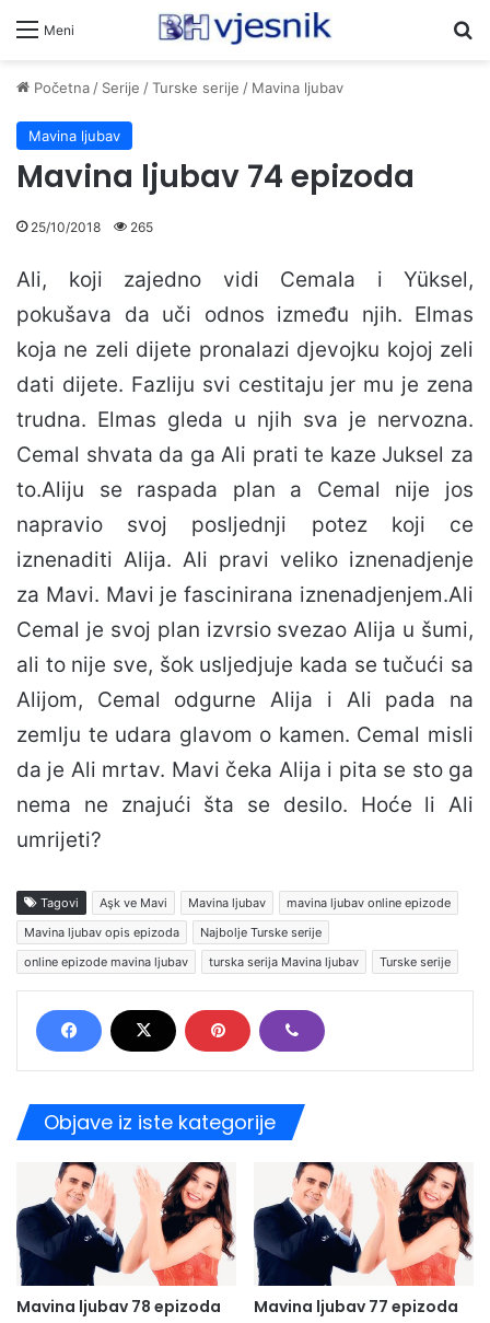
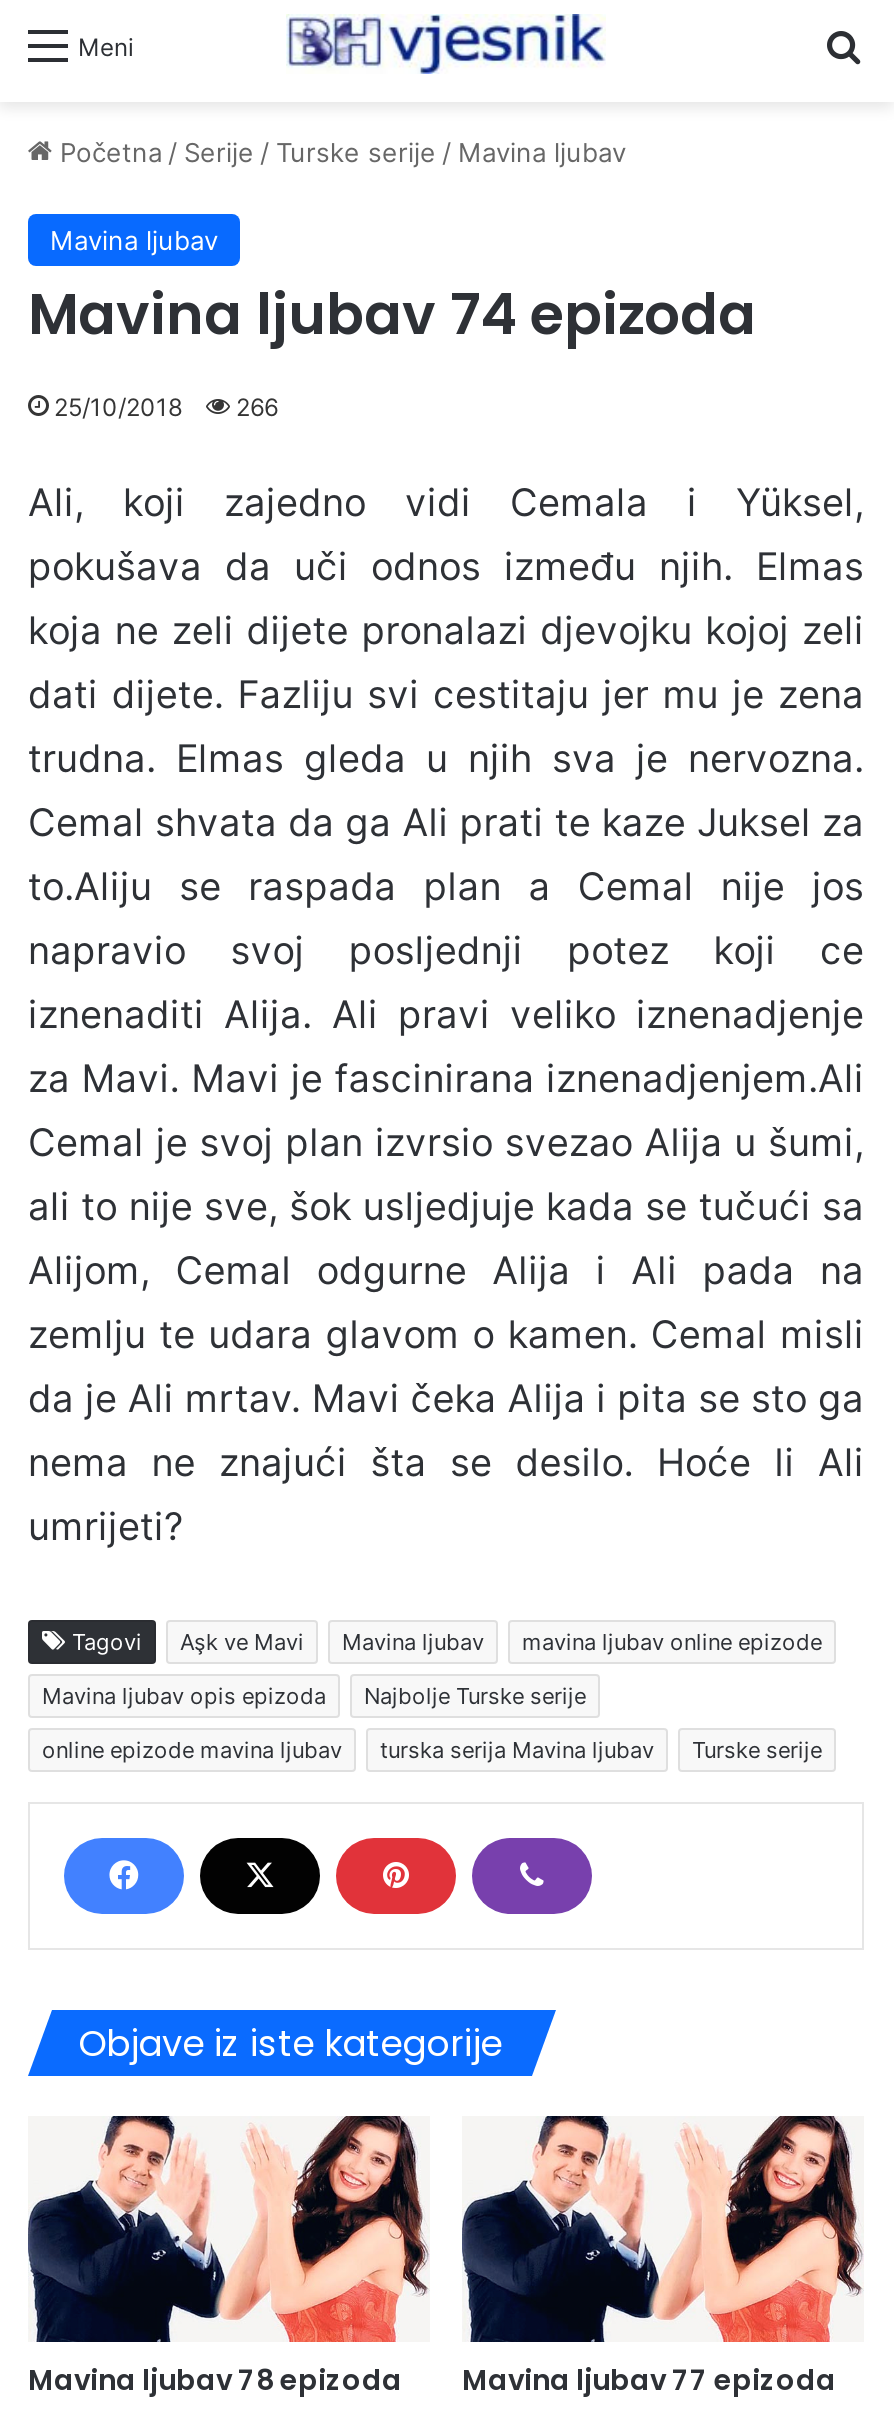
- 25/10/2018 265
+ 25/10/2018 266
